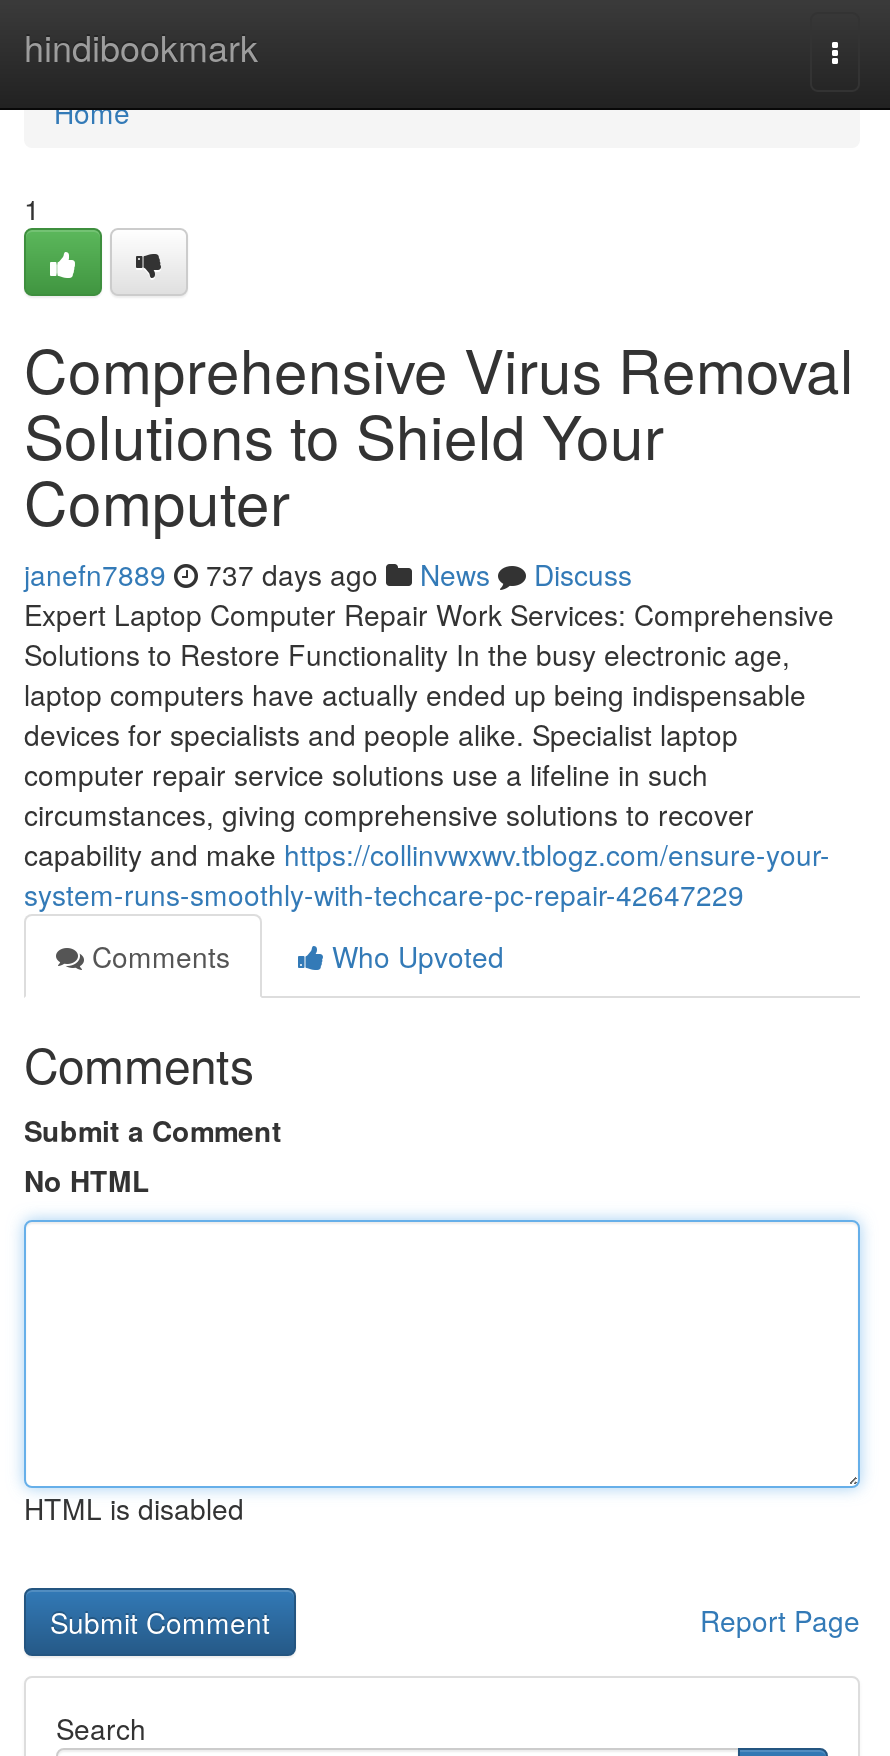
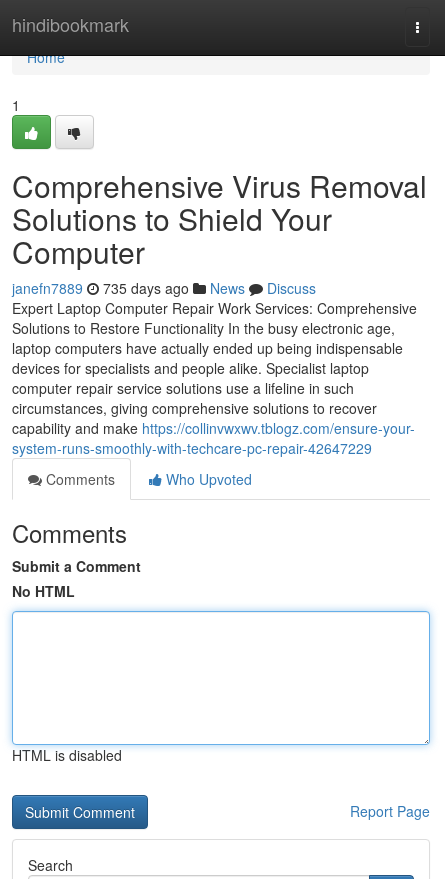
- janefn7889 737 days ago News Discuss
+ janefn7889 735 days ago News Discuss
